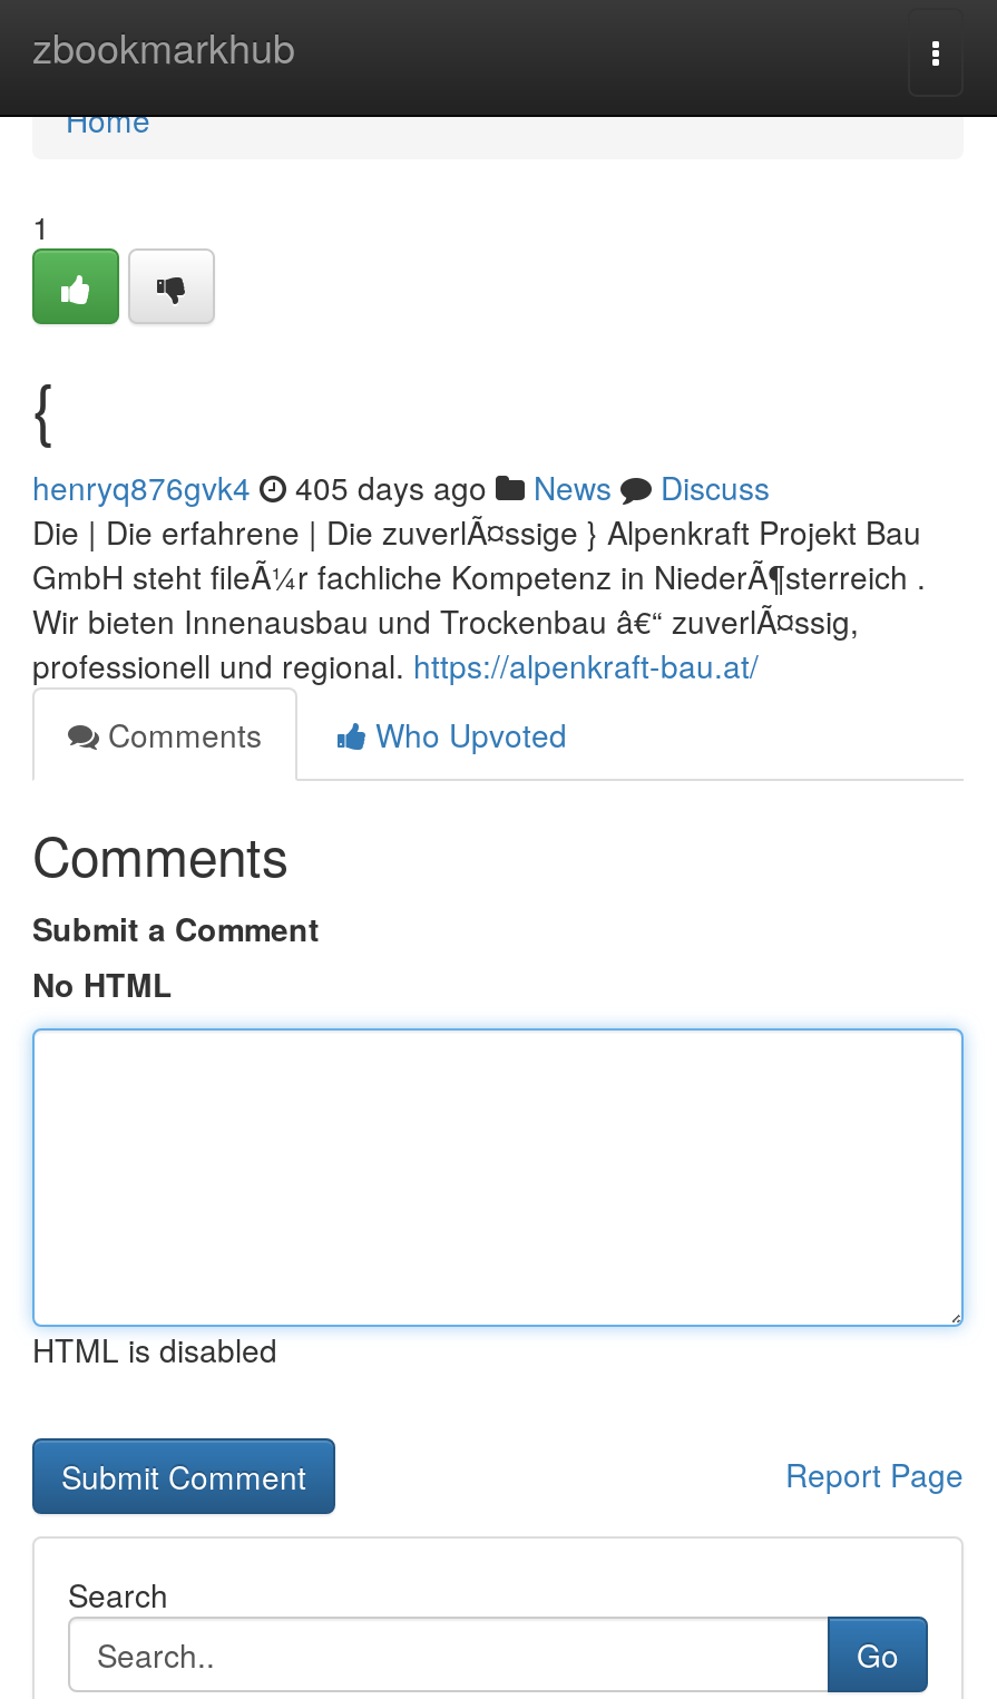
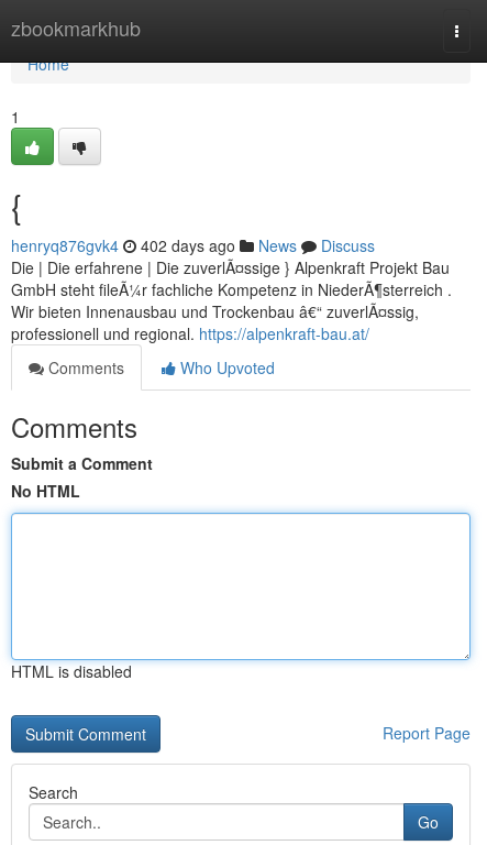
- henryq876gvk4 405 days ago News Discuss
+ henryq876gvk4 402 days ago News Discuss
